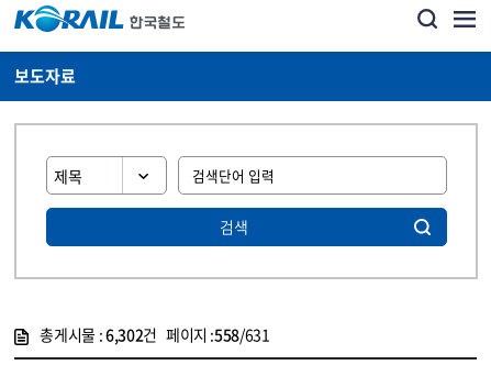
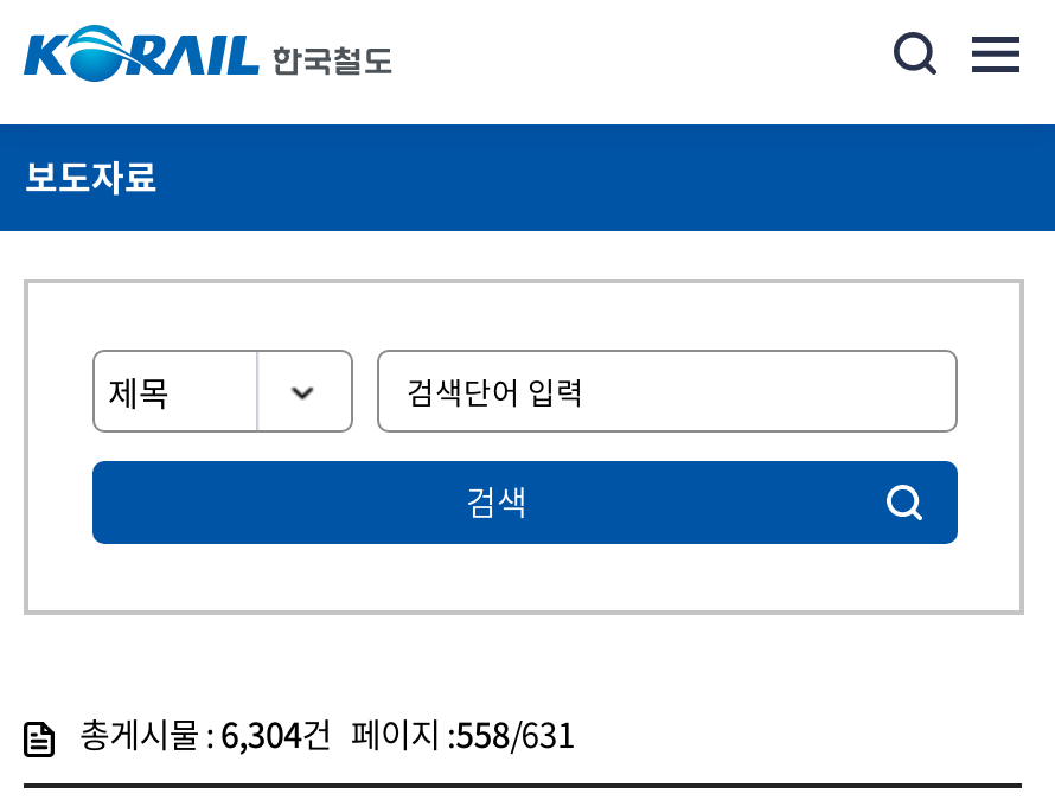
- 총게시물 : 6,302건 페이지 : 558/631
+ 총게시물 : 6,304건 페이지 : 558/631
